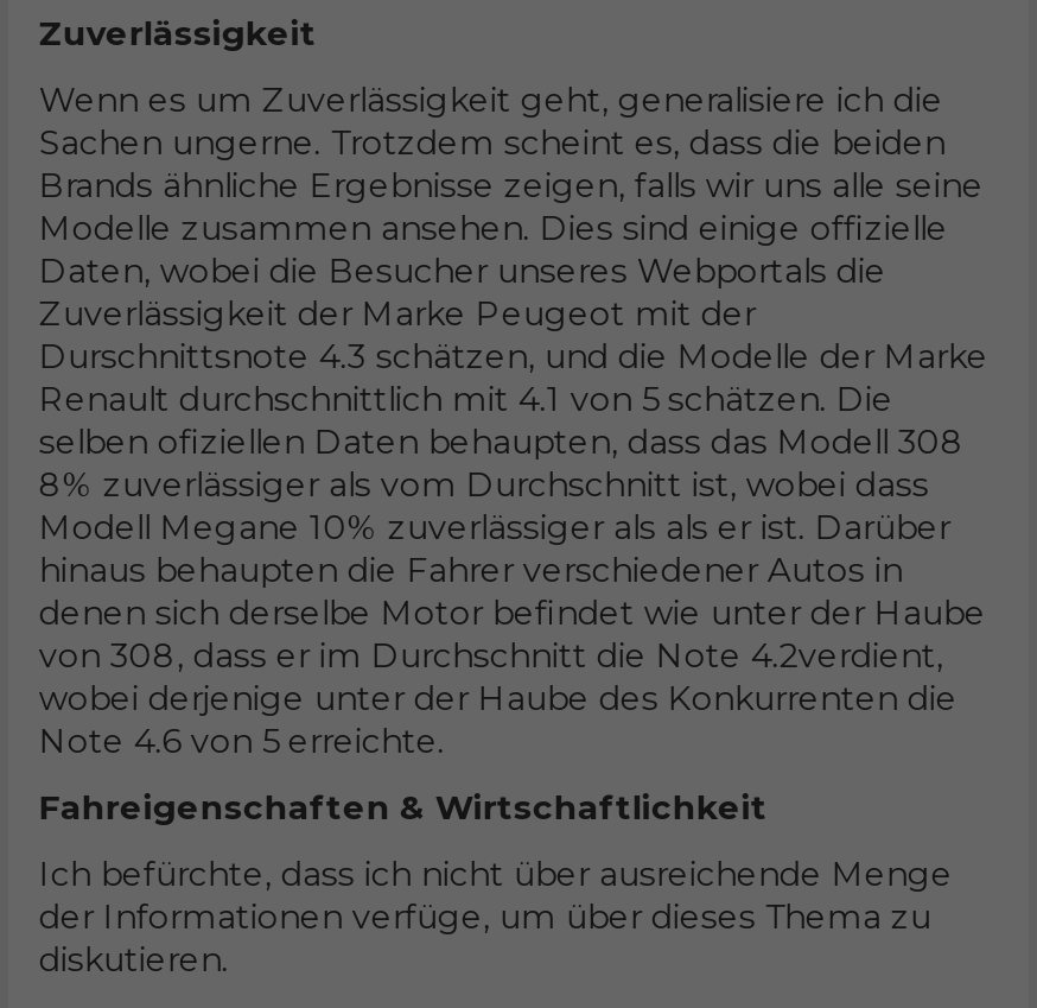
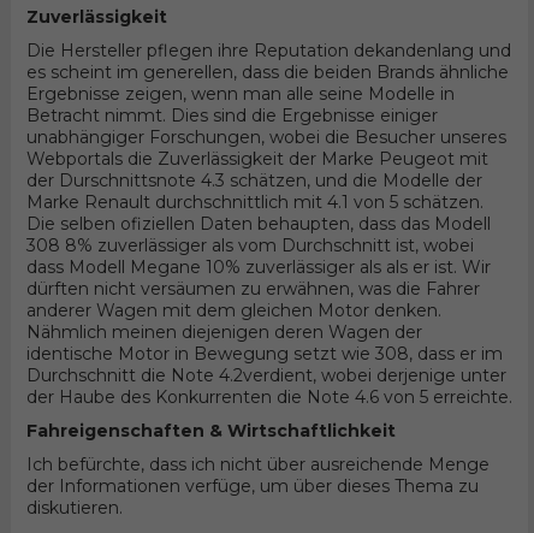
- Wenn es um Zuverlässigkeit geht, generalisiere ich die
- Sachen ungerne. Trotzdem scheint es, dass die beiden
- Brands ähnliche Ergebnisse zeigen, falls wir uns alle seine
- Modelle zusammen ansehen. Dies sind einige offizielle
- Daten, wobei die Besucher unseres Webportals die
- Zuverlässigkeit der Marke Peugeot mit der
- Durschnittsnote 4.3 schätzen, und die Modelle der Marke
- Renault durchschnittlich mit 4.1 von 5 schätzen. Die
- selben ofiziellen Daten behaupten, dass das Modell 308
- 8% zuverlässiger als vom Durchschnitt ist, wobei dass
- Modell Megane 10% zuverlässiger als als er ist. Darüber
- hinaus behaupten die Fahrer verschiedener Autos in
- denen sich derselbe Motor befindet wie unter der Haube
- von 308, dass er im Durchschnitt die Note 4.2verdient,
- wobei derjenige unter der Haube des Konkurrenten die
- Note 4.6 von 5 erreichte.
+ Die Hersteller pflegen ihre Reputation dekandenlang und
+ es scheint im generellen, dass die beiden Brands ähnliche
+ Ergebnisse zeigen, wenn man alle seine Modelle in
+ Betracht nimmt. Dies sind die Ergebnisse einiger
+ unabhängiger Forschungen, wobei die Besucher unseres
+ Webportals die Zuverlässigkeit der Marke Peugeot mit
+ der Durschnittsnote 4.3 schätzen, und die Modelle der
+ Marke Renault durchschnittlich mit 4.1 von 5 schätzen.
+ Die selben ofiziellen Daten behaupten, dass das Modell
+ 308 8% zuverlässiger als vom Durchschnitt ist, wobei
+ dass Modell Megane 10% zuverlässiger als als er ist. Wir
+ dürften nicht versäumen zu erwähnen, was die Fahrer
+ anderer Wagen mit dem gleichen Motor denken.
+ Nähmlich meinen diejenigen deren Wagen der
+ identische Motor in Bewegung setzt wie 308, dass er im
+ Durchschnitt die Note 4.2verdient, wobei derjenige unter
+ der Haube des Konkurrenten die Note 4.6 von 5 erreichte.
